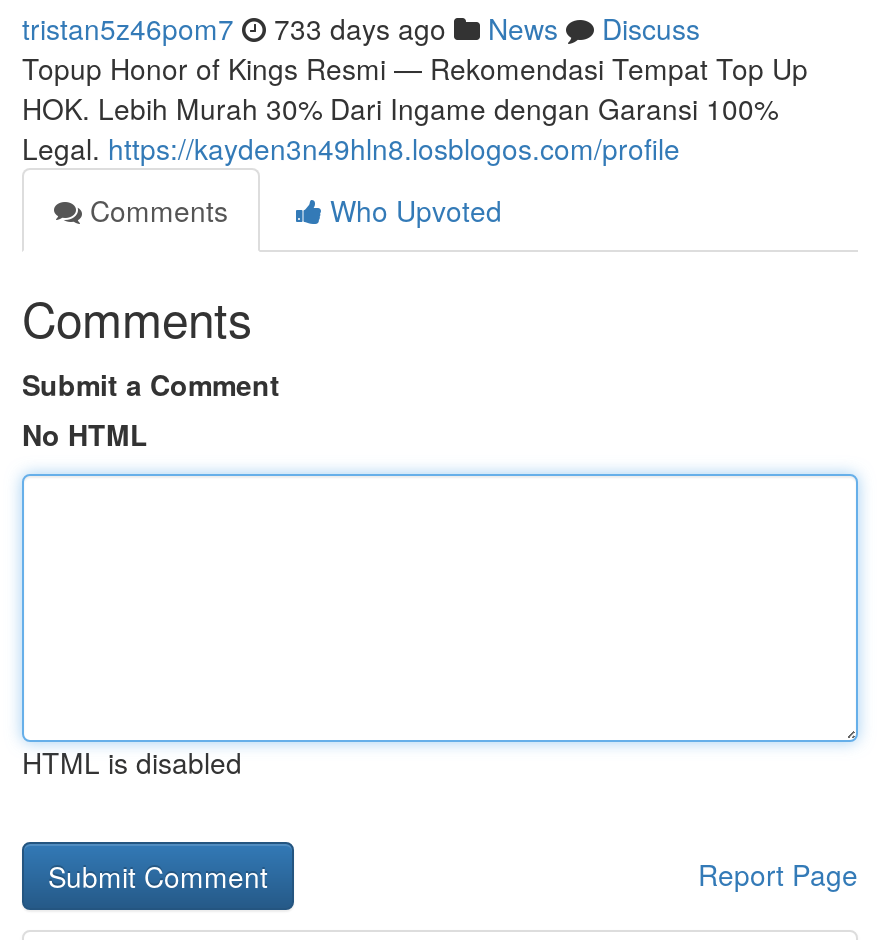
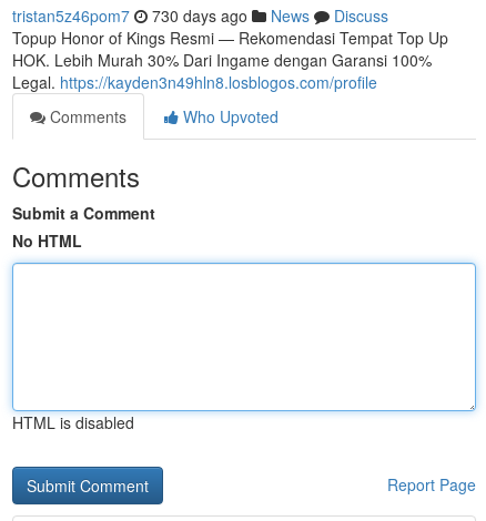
- tristan5z46pom7 733 days ago News Discuss
+ tristan5z46pom7 730 days ago News Discuss
